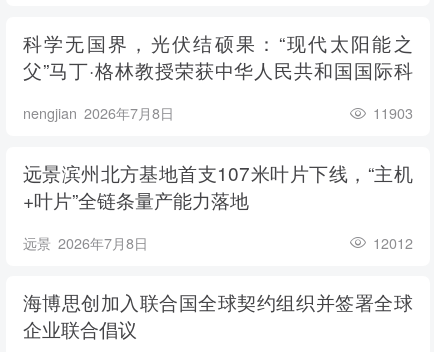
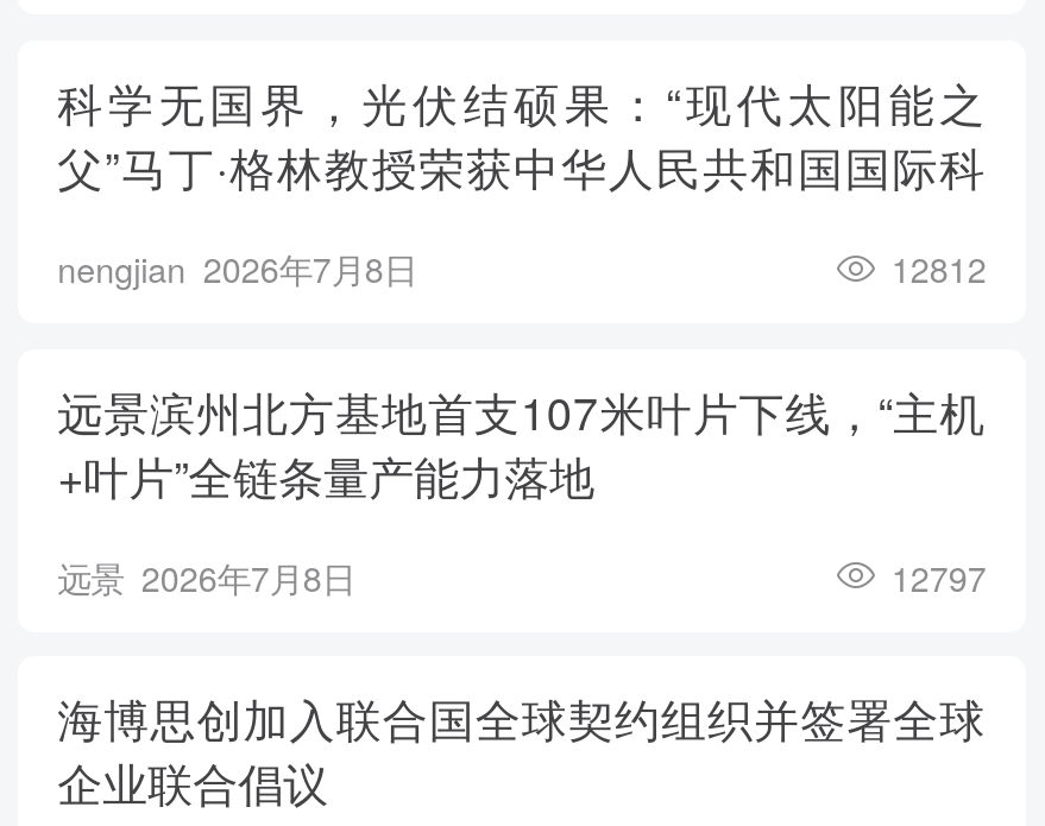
- 11903
+ 12812

- 12012
+ 12797
